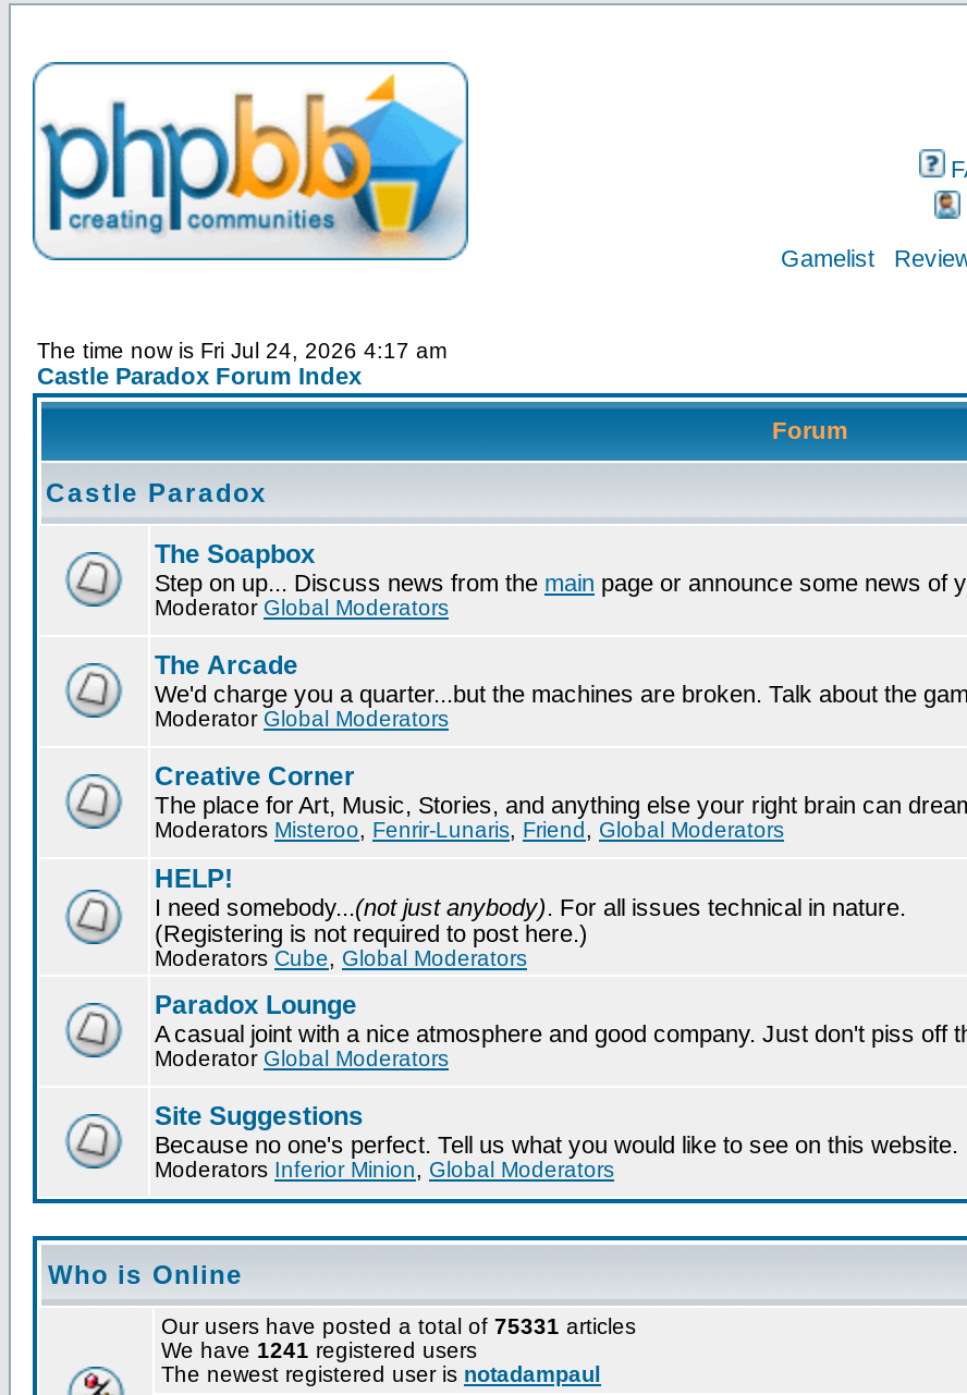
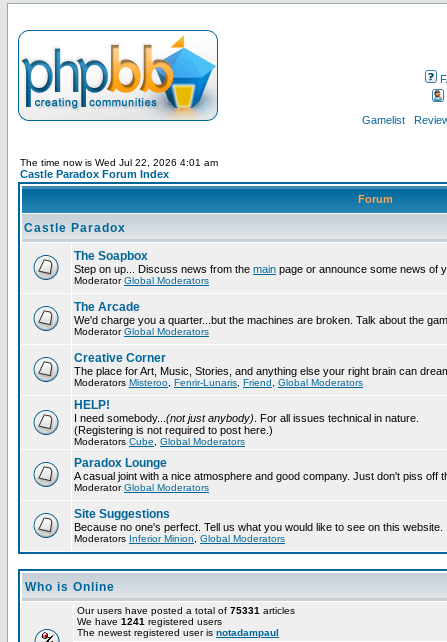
- The time now is Fri Jul 24, 2026 4:17 am
+ The time now is Wed Jul 22, 2026 4:01 am
